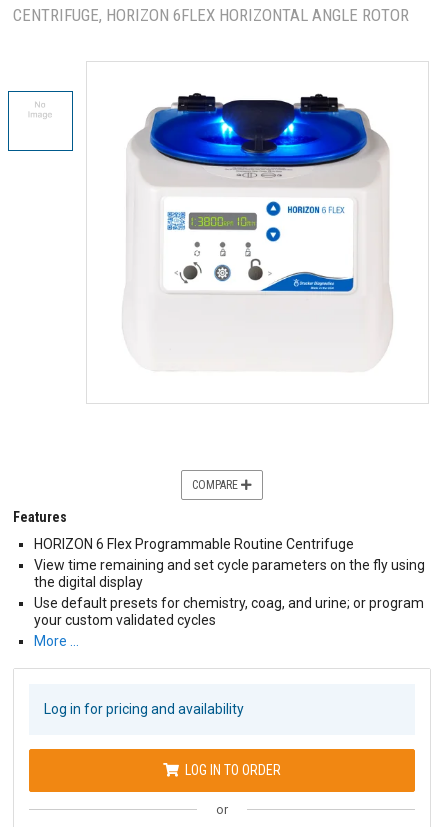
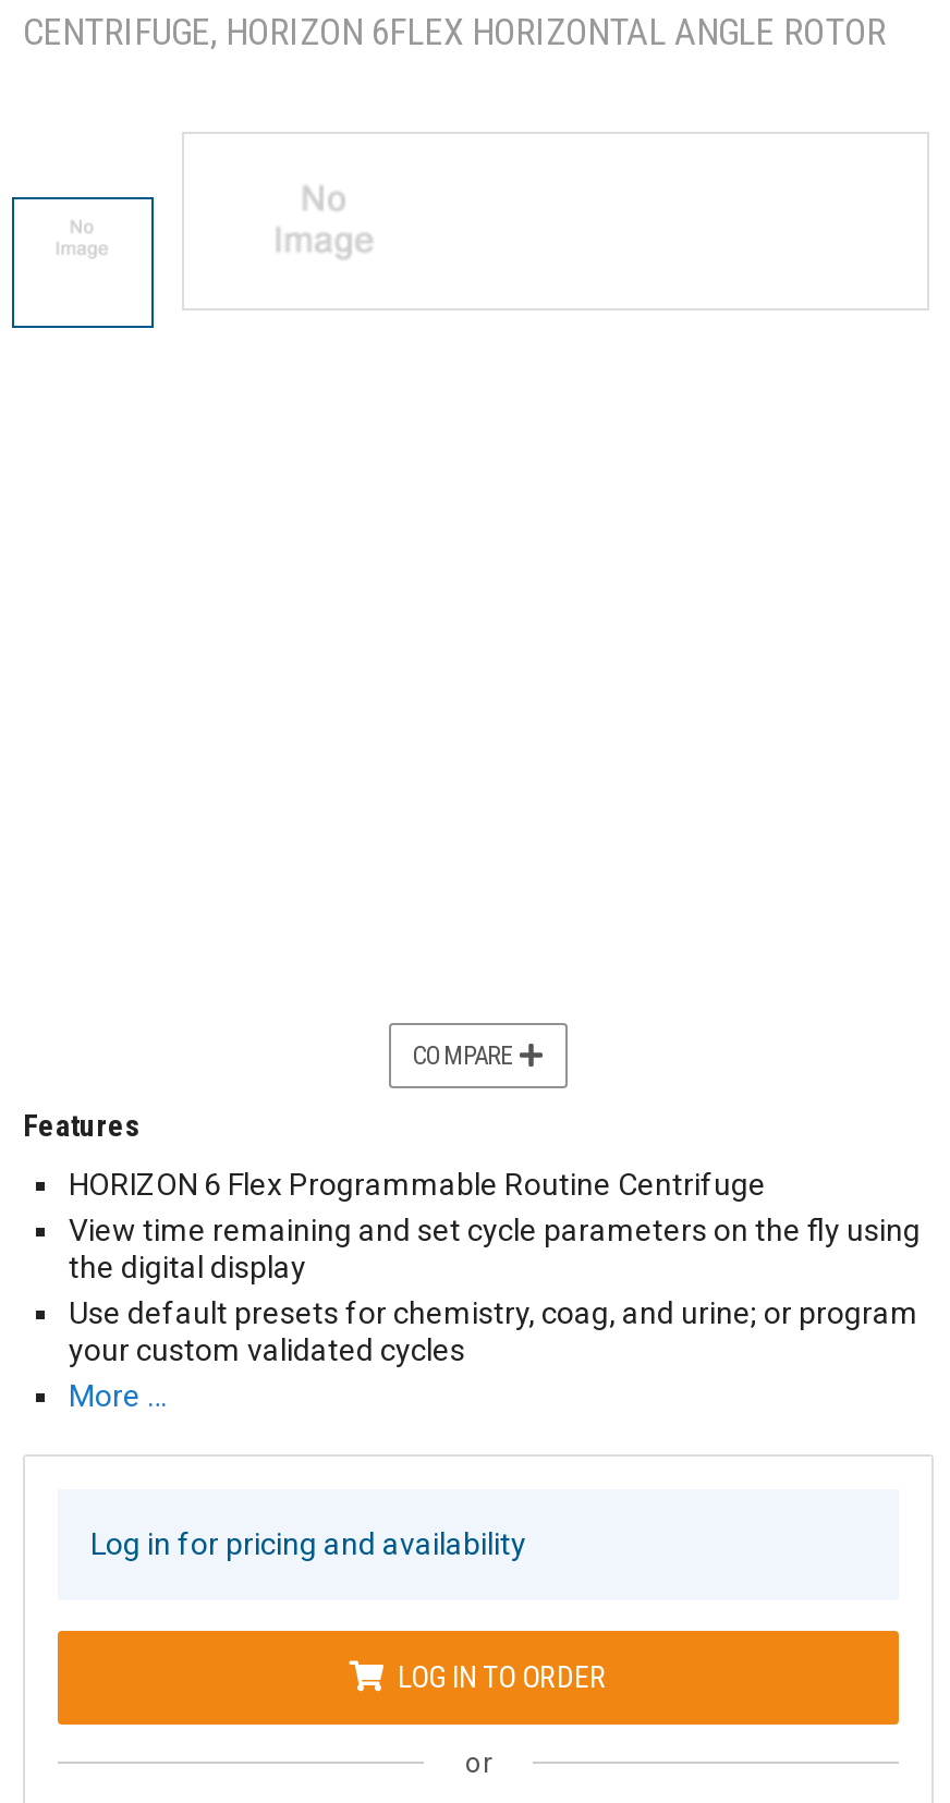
- [image]
